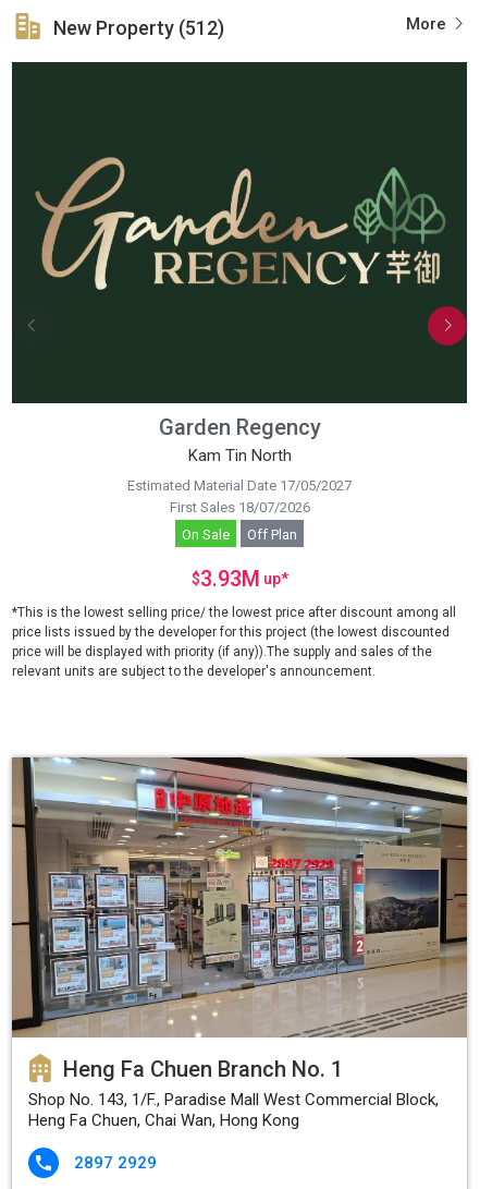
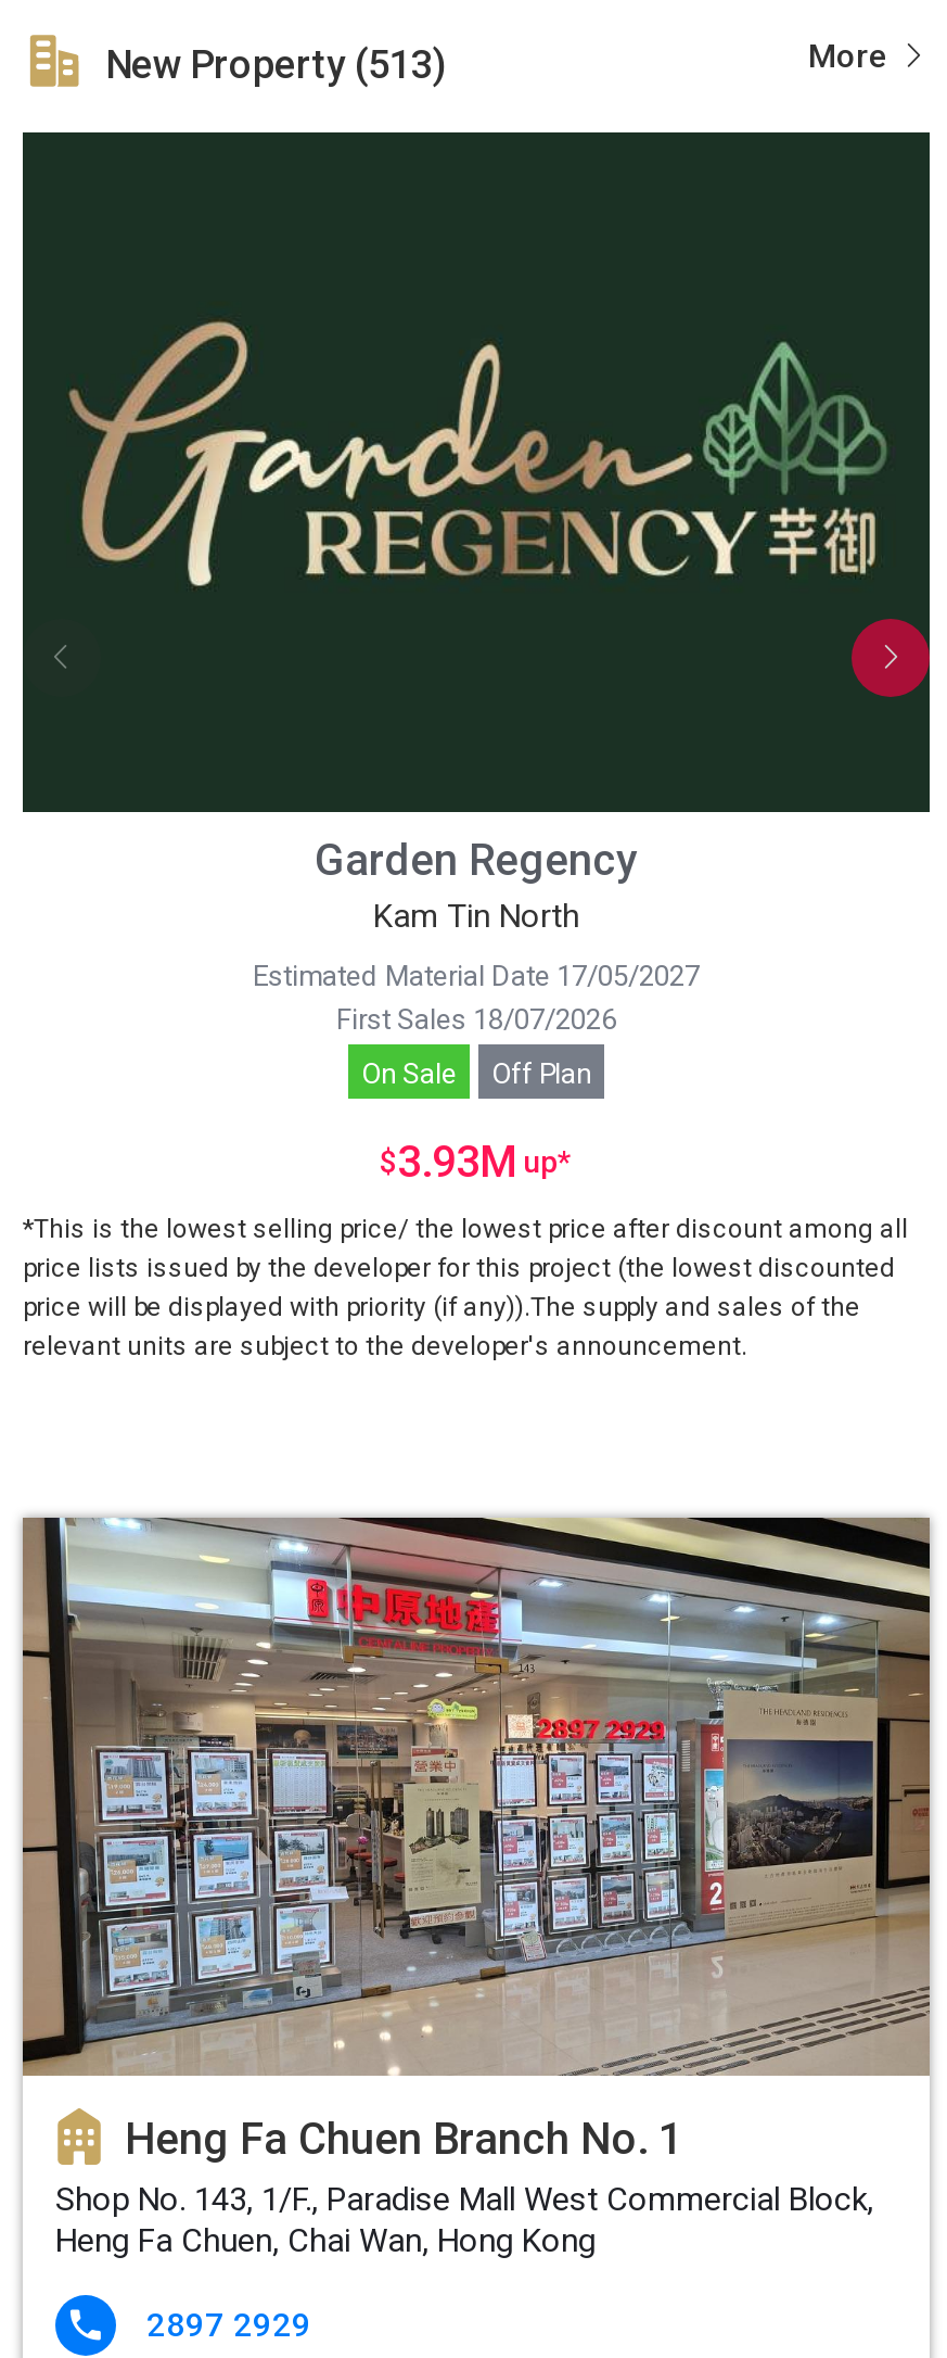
- New Property (512)
+ New Property (513)
